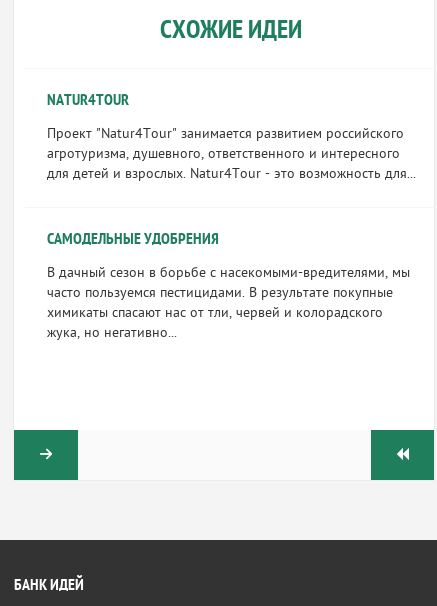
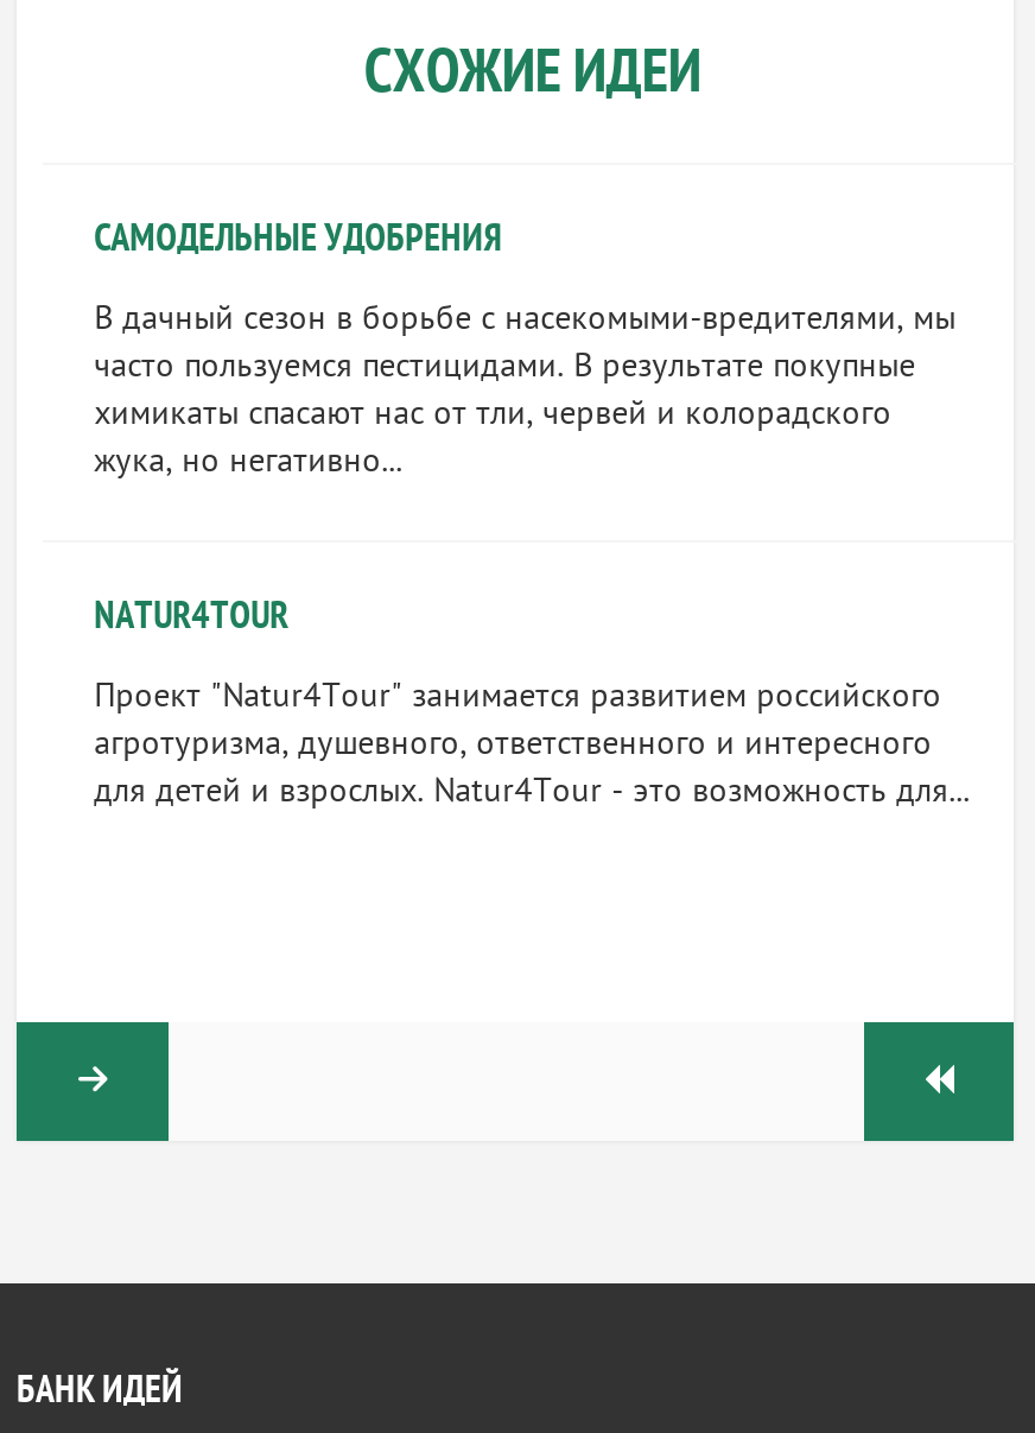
moved down: NATUR4TOUR | Проект "Natur4Tour" занимается развитием российского | агротуризма, душевного, ответственного и интересного | для детей и взрослых. Natur4Tour - это возможность для...

moved up: САМОДЕЛЬНЫЕ УДОБРЕНИЯ | В дачный сезон в борьбе с насекомыми-вредителями, мы | часто пользуемся пестицидами. В результате покупные | химикаты спасают нас от тли, червей и колорадского | жука, но негативно...
